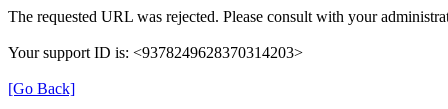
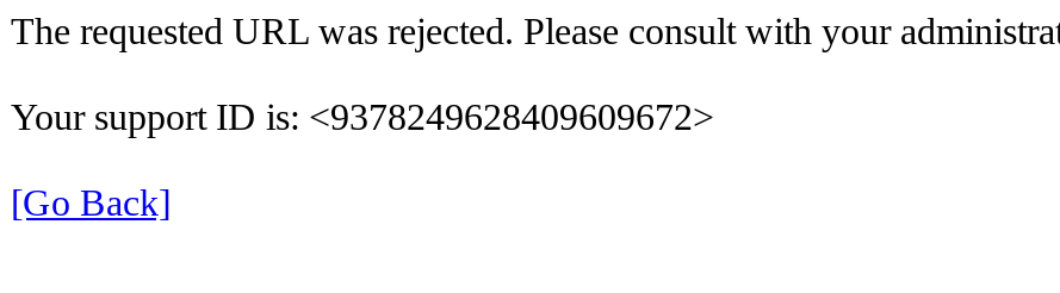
- Your support ID is: <9378249628370314203>
+ Your support ID is: <9378249628409609672>
